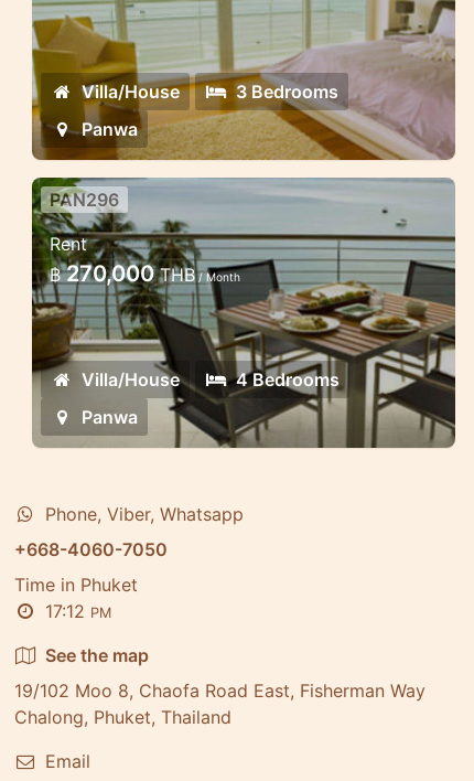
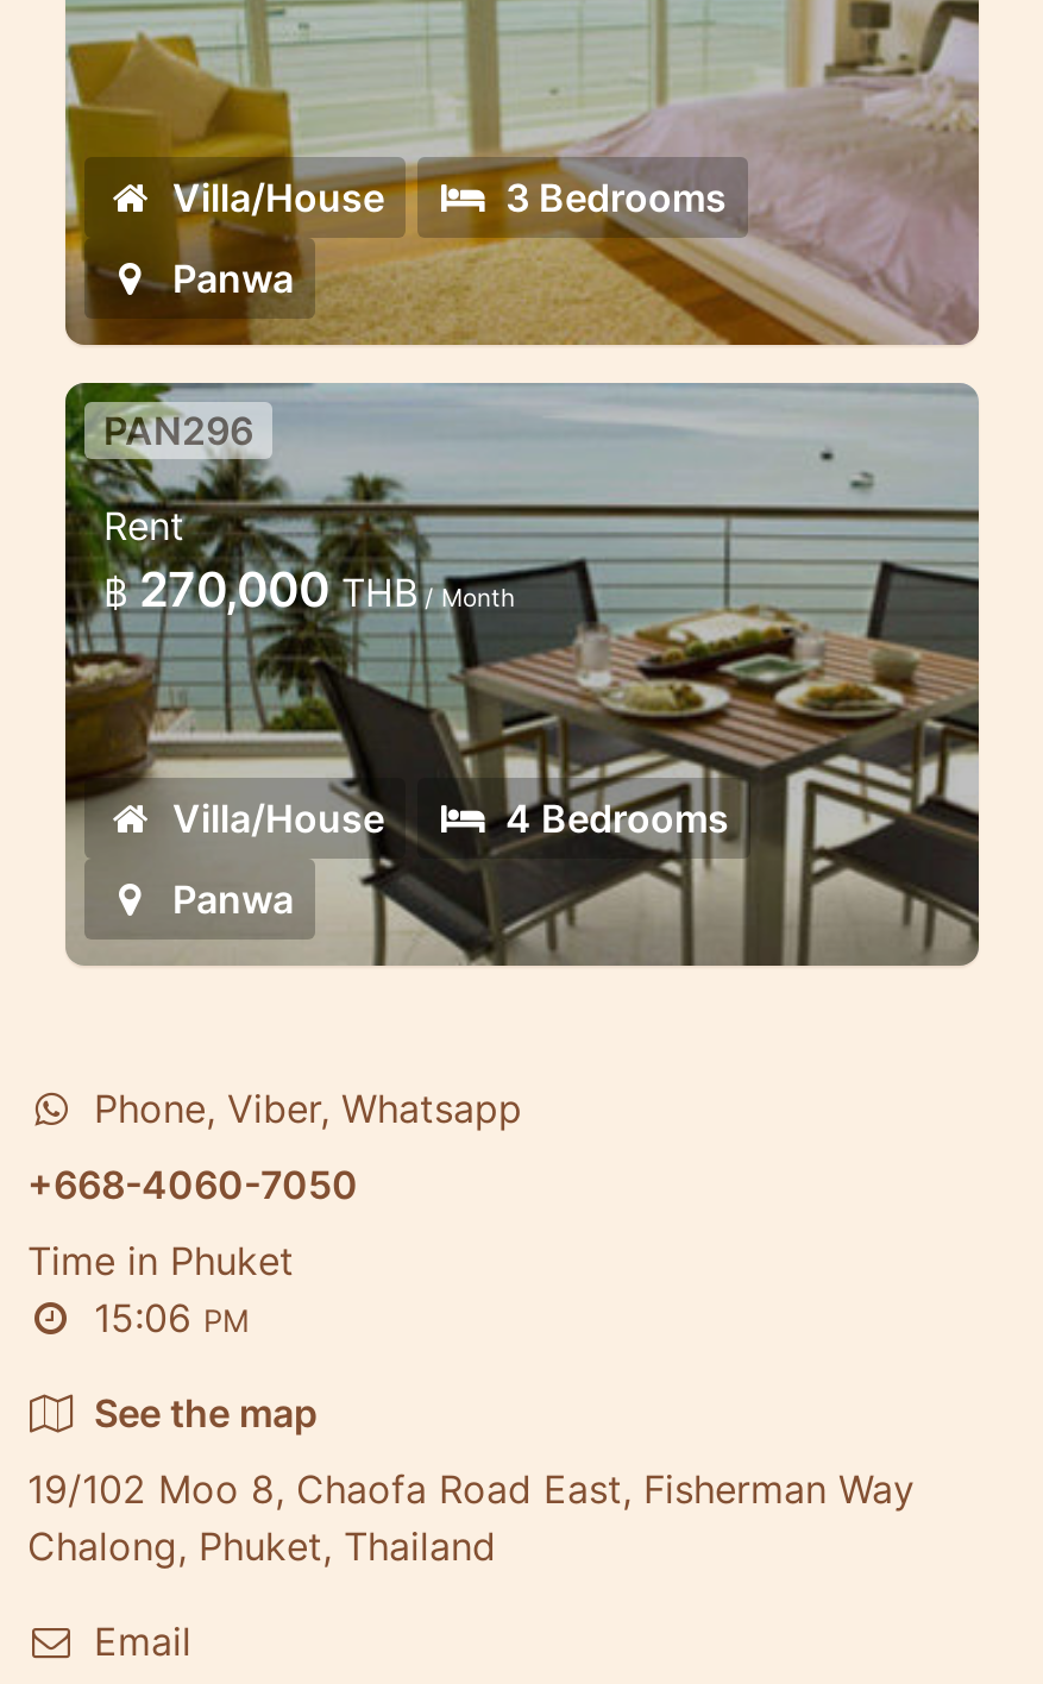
- 17:12 PM
+ 15:06 PM
